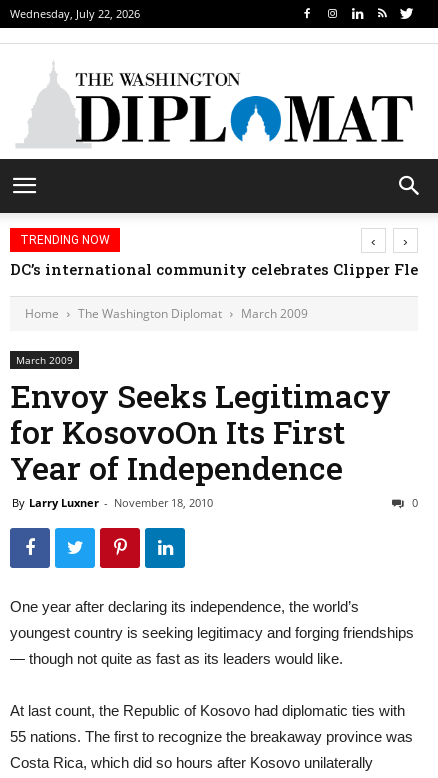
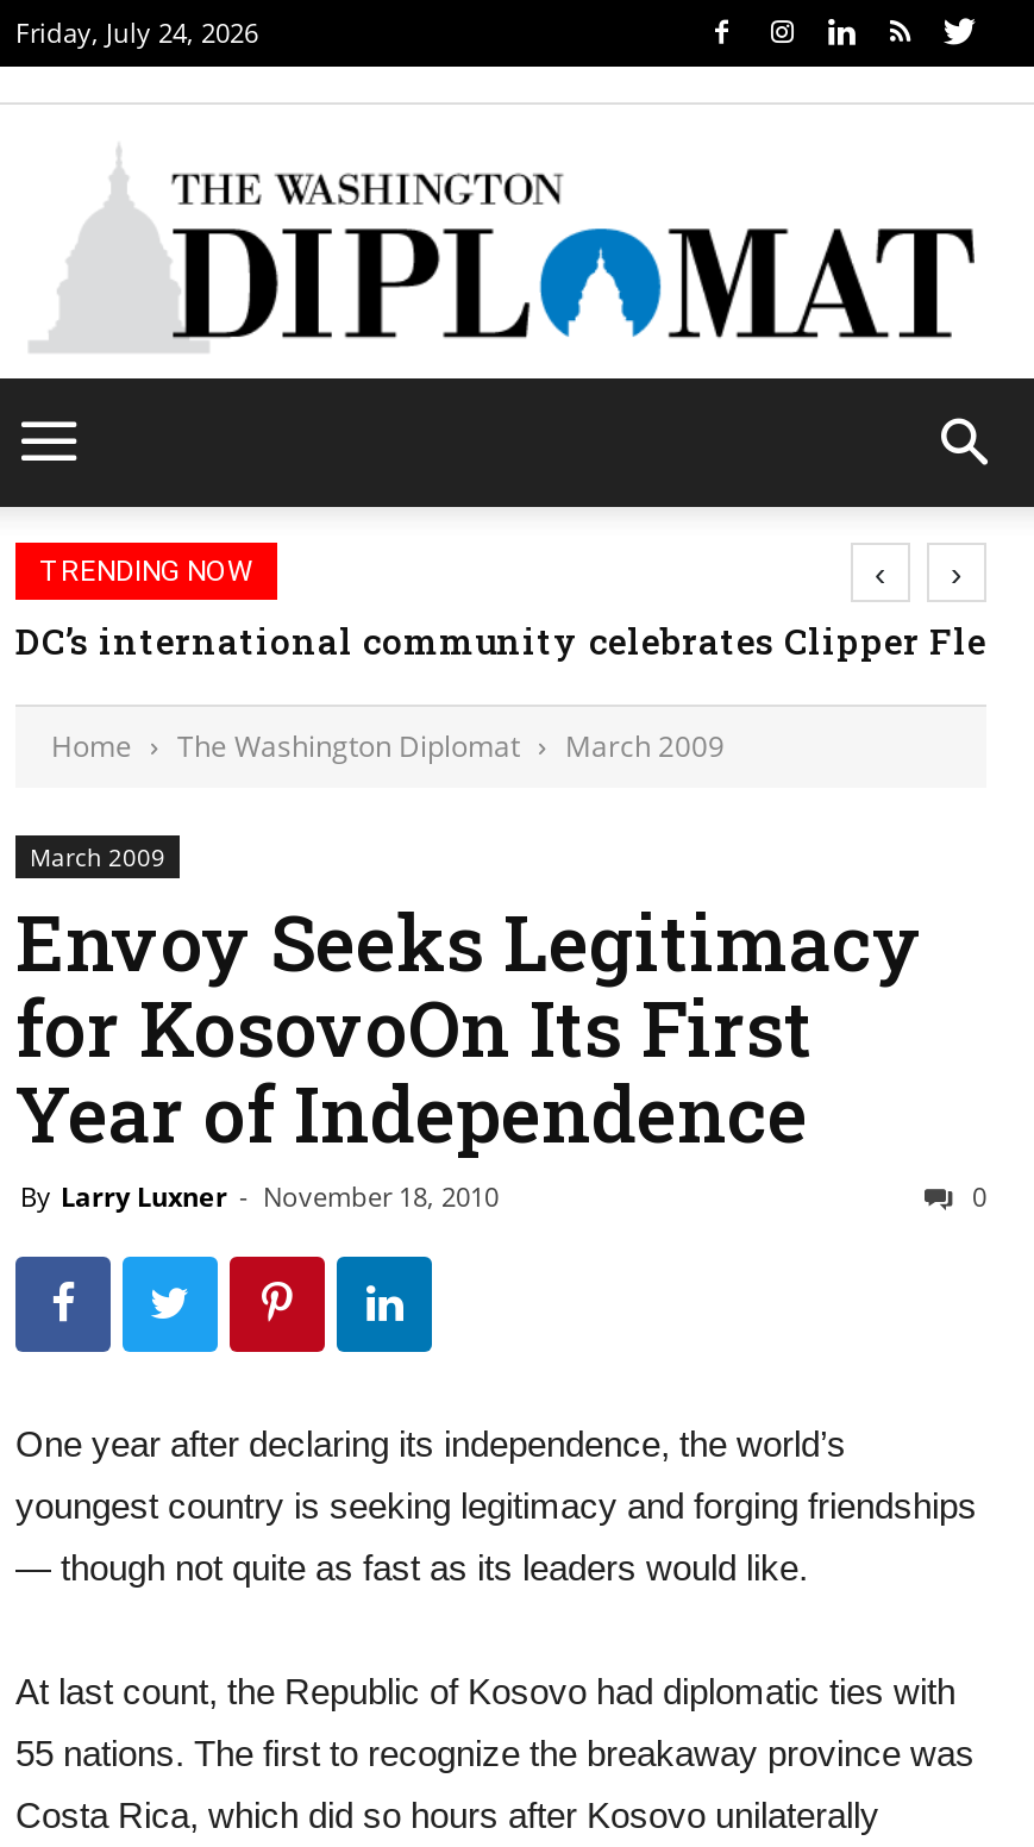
- Wednesday, July 22, 2026
+ Friday, July 24, 2026
